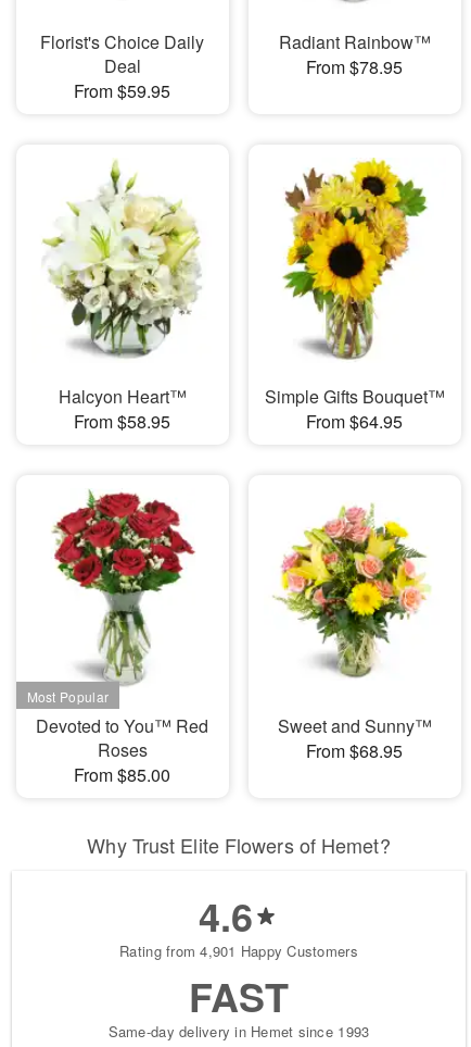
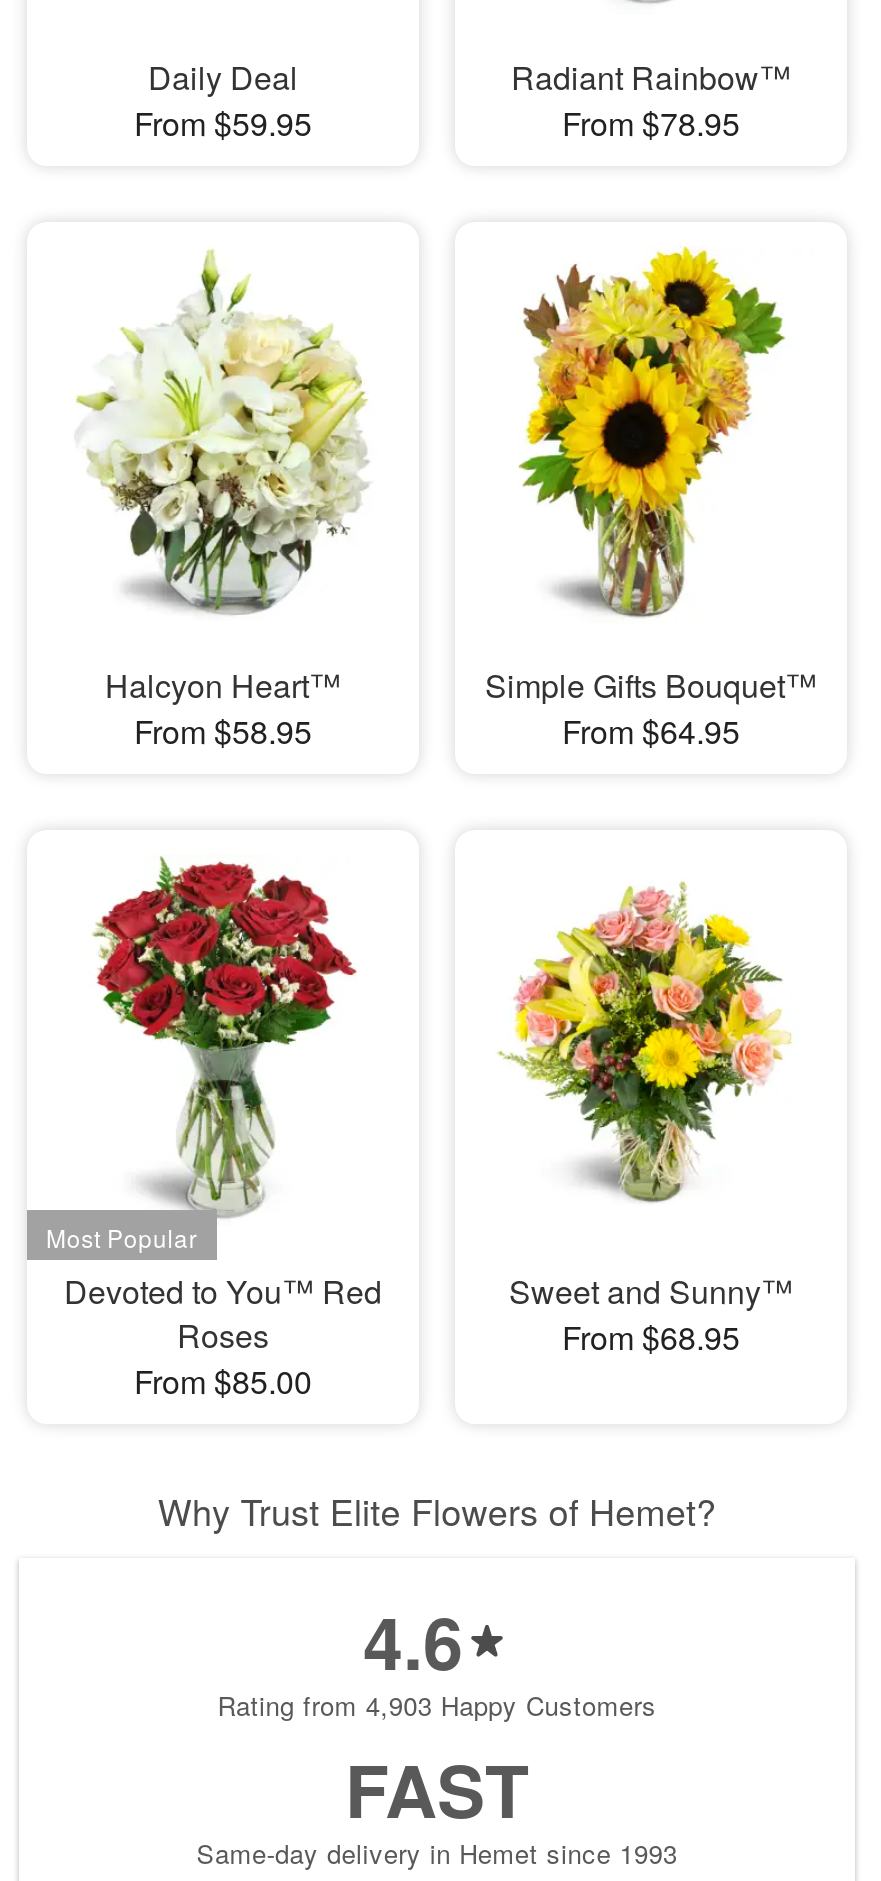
- Florist's Choice Daily
- Deal
+ Daily Deal

- Rating from 4,901 Happy Customers
+ Rating from 4,903 Happy Customers
